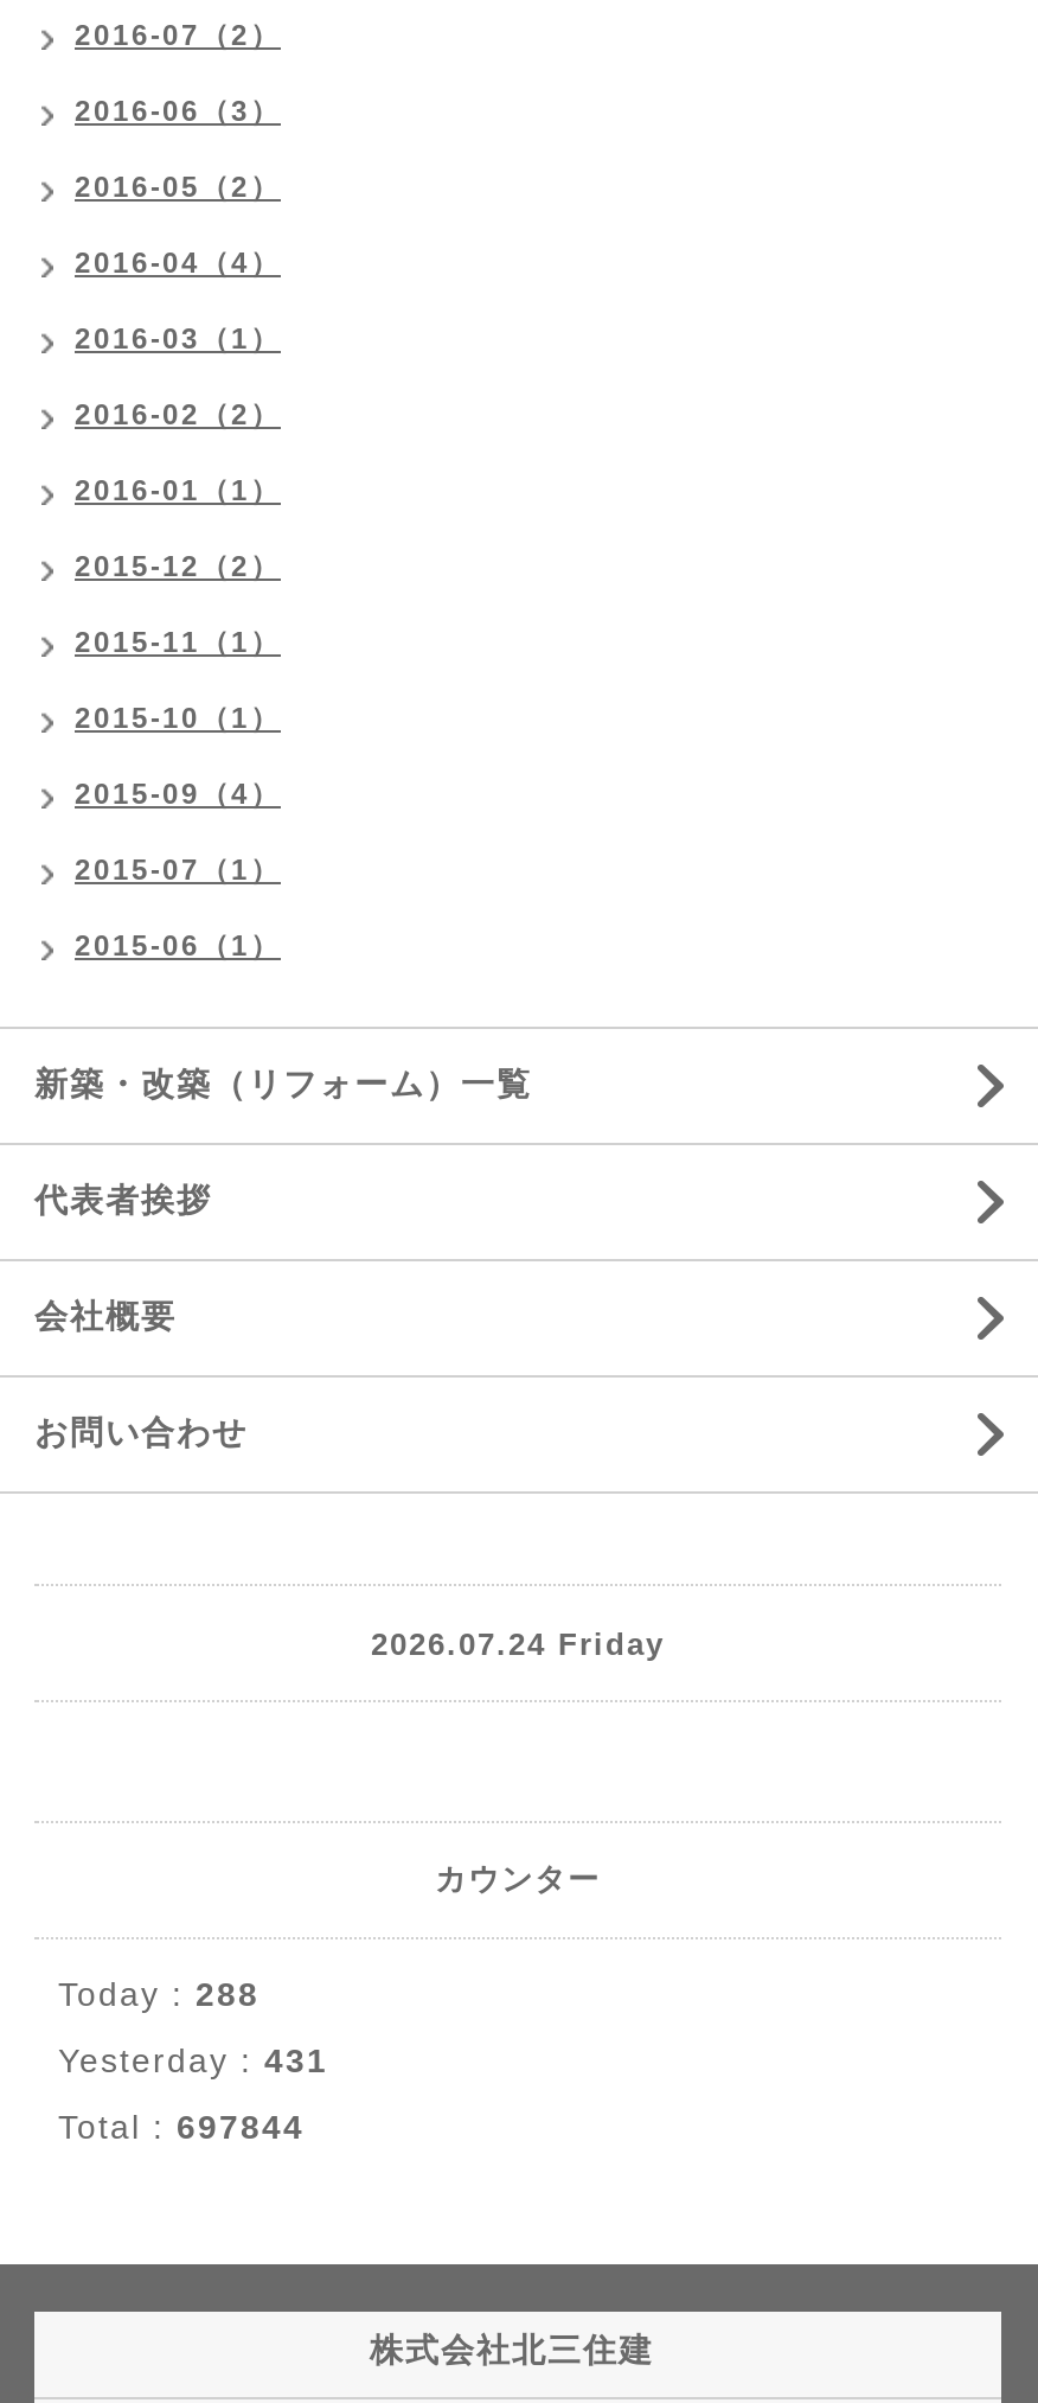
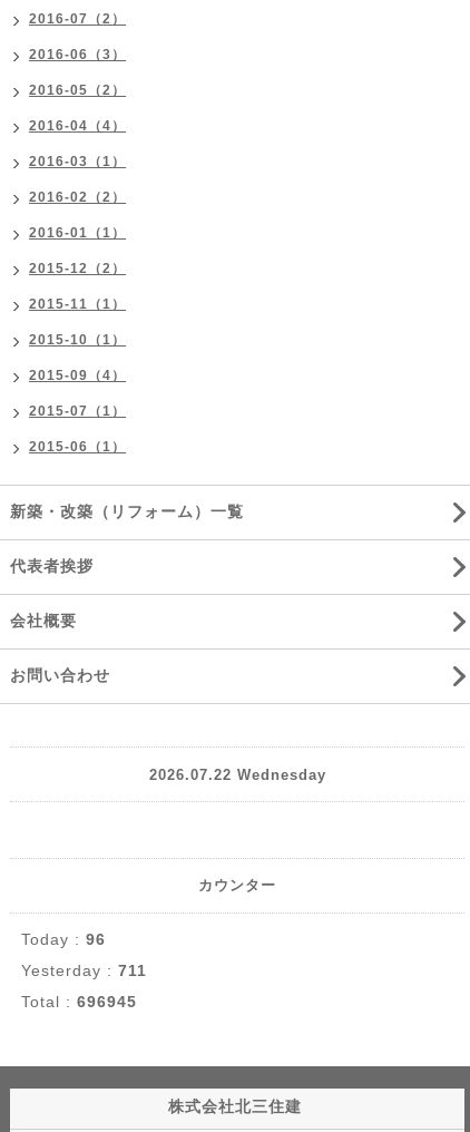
- 2026.07.24 Friday
+ 2026.07.22 Wednesday

- Today : 288
+ Today : 96

- Yesterday : 431
+ Yesterday : 711

- Total : 697844
+ Total : 696945
